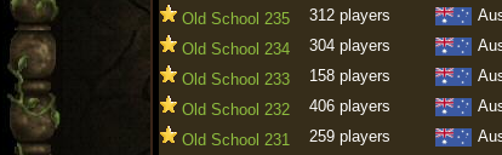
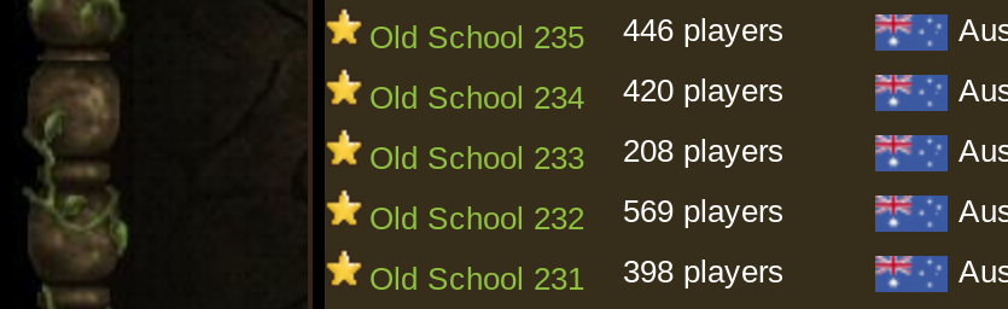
- Old School 235 312 players
+ Old School 235 446 players

- Old School 234 304 players
+ Old School 234 420 players

- Old School 233 158 players
+ Old School 233 208 players

- Old School 232 406 players
+ Old School 232 569 players

- Old School 231 259 players
+ Old School 231 398 players
